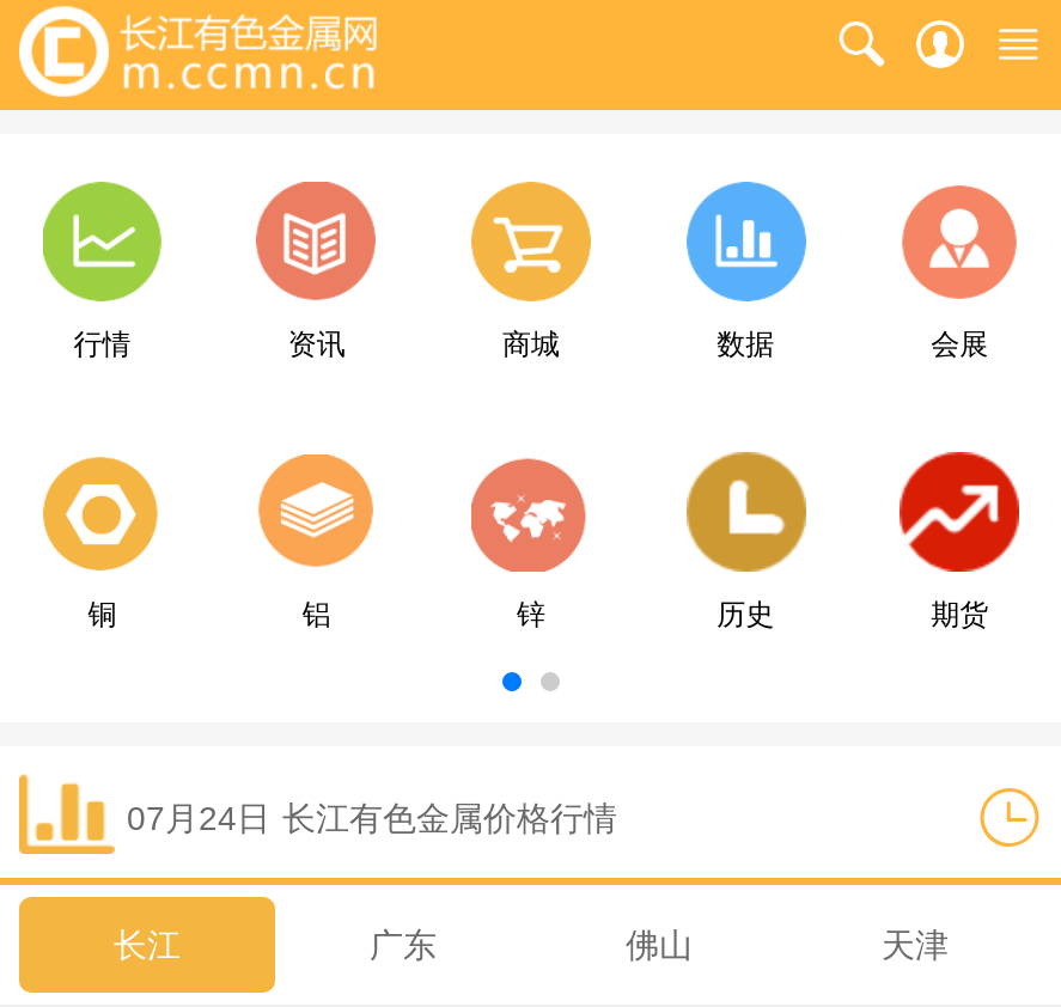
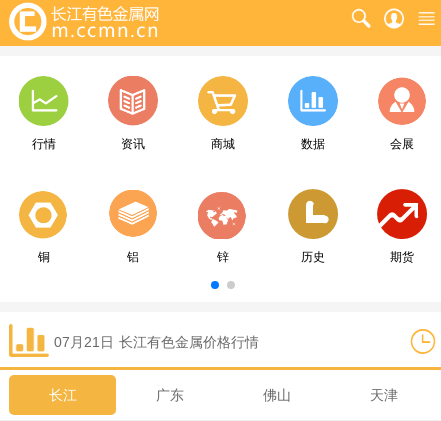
- 07月24日 长江有色金属价格行情
+ 07月21日 长江有色金属价格行情
